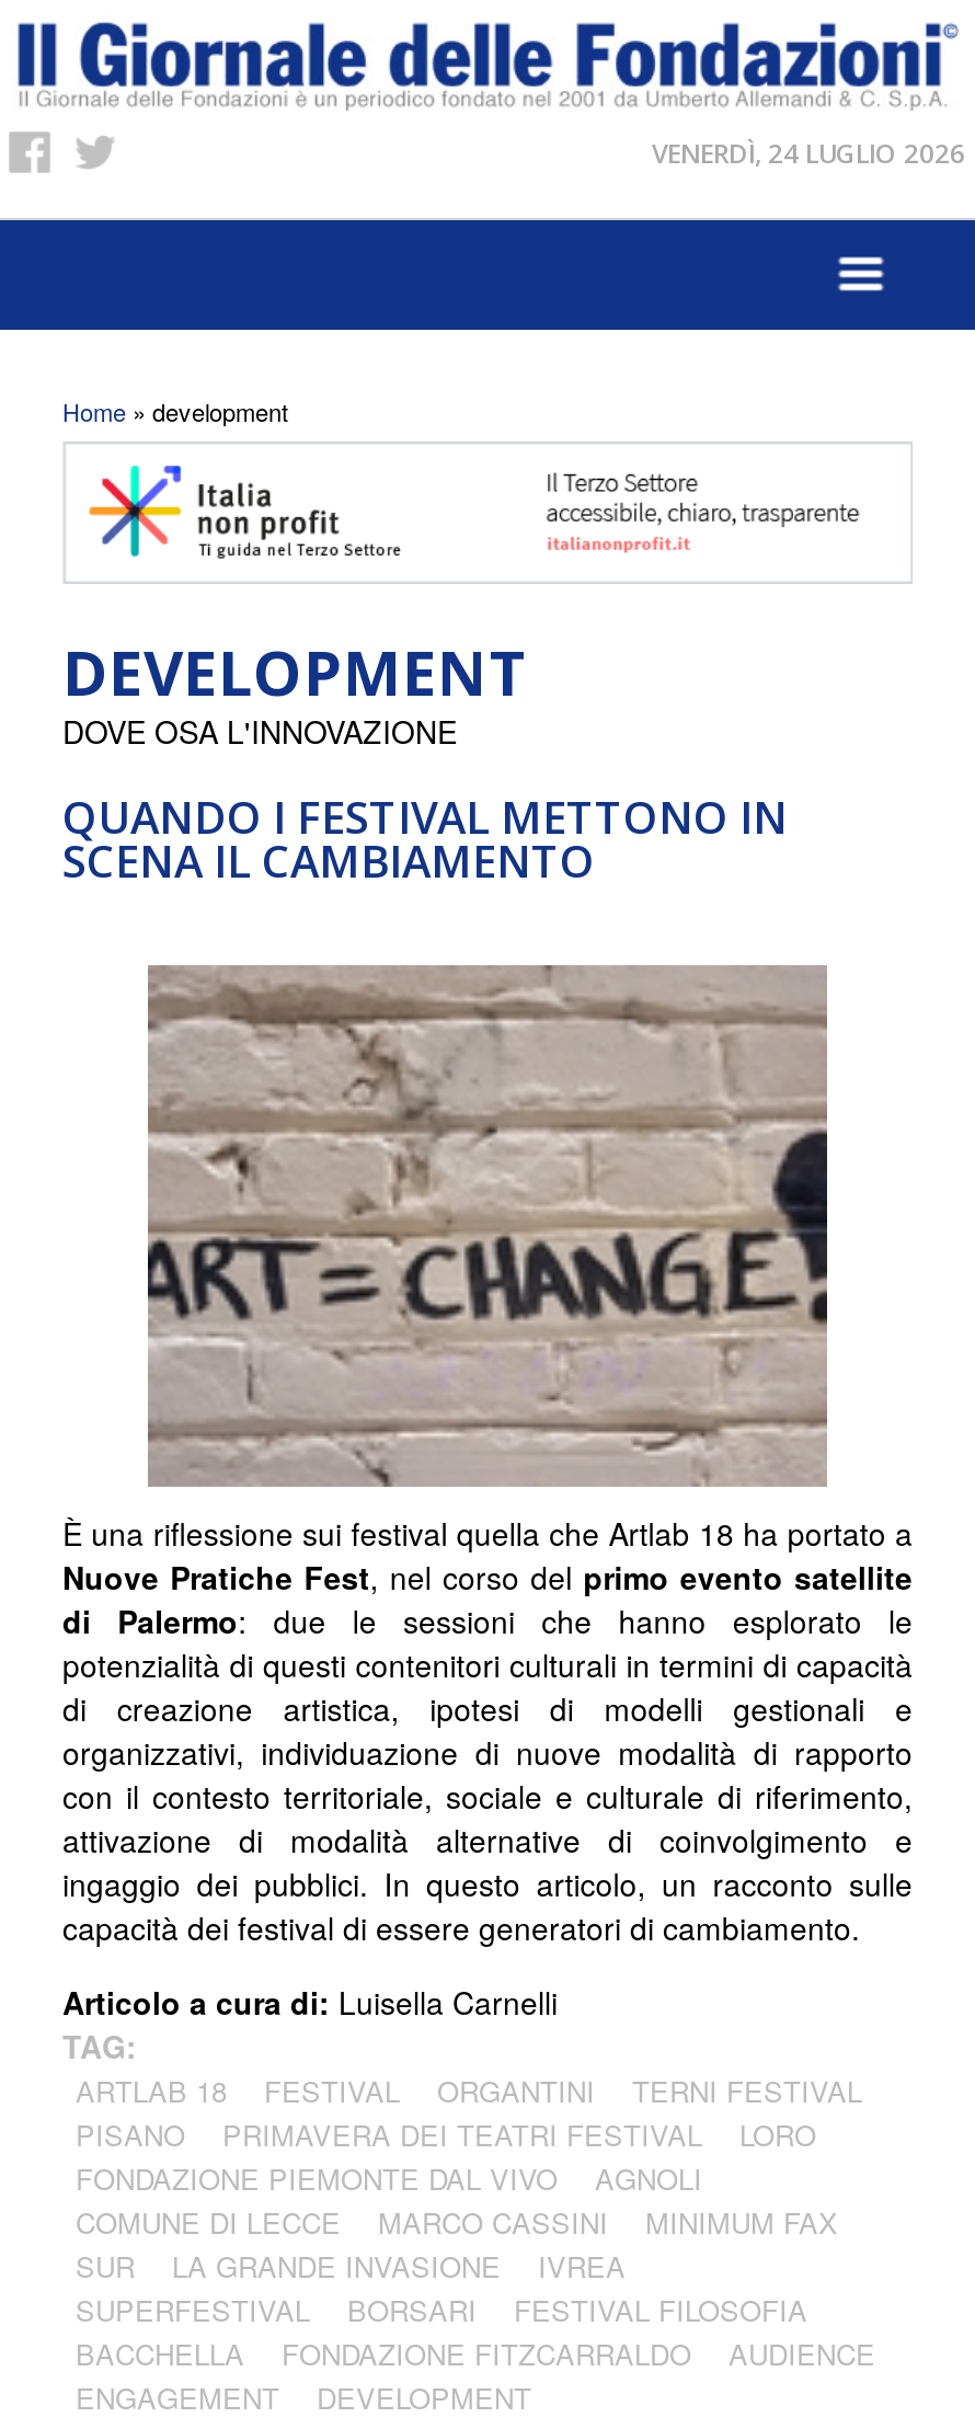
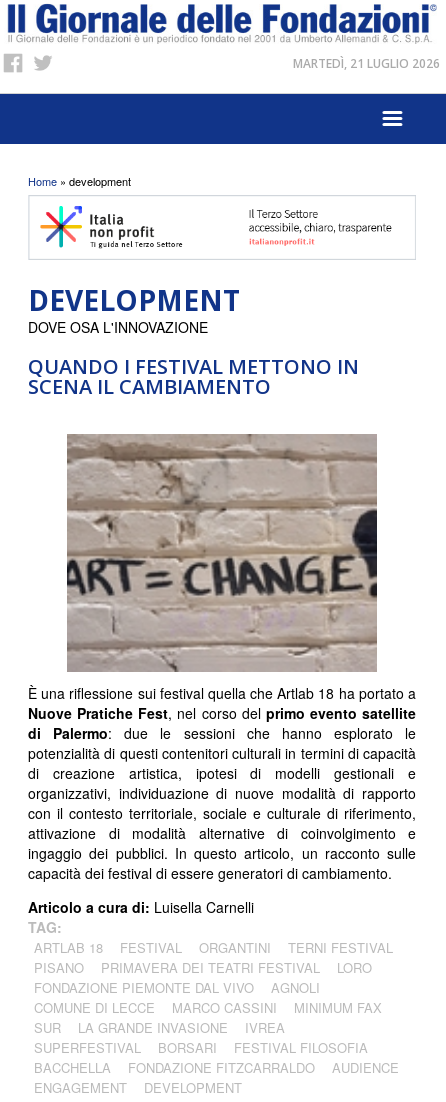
- VENERDÌ, 24 LUGLIO 2026
+ MARTEDÌ, 21 LUGLIO 2026
